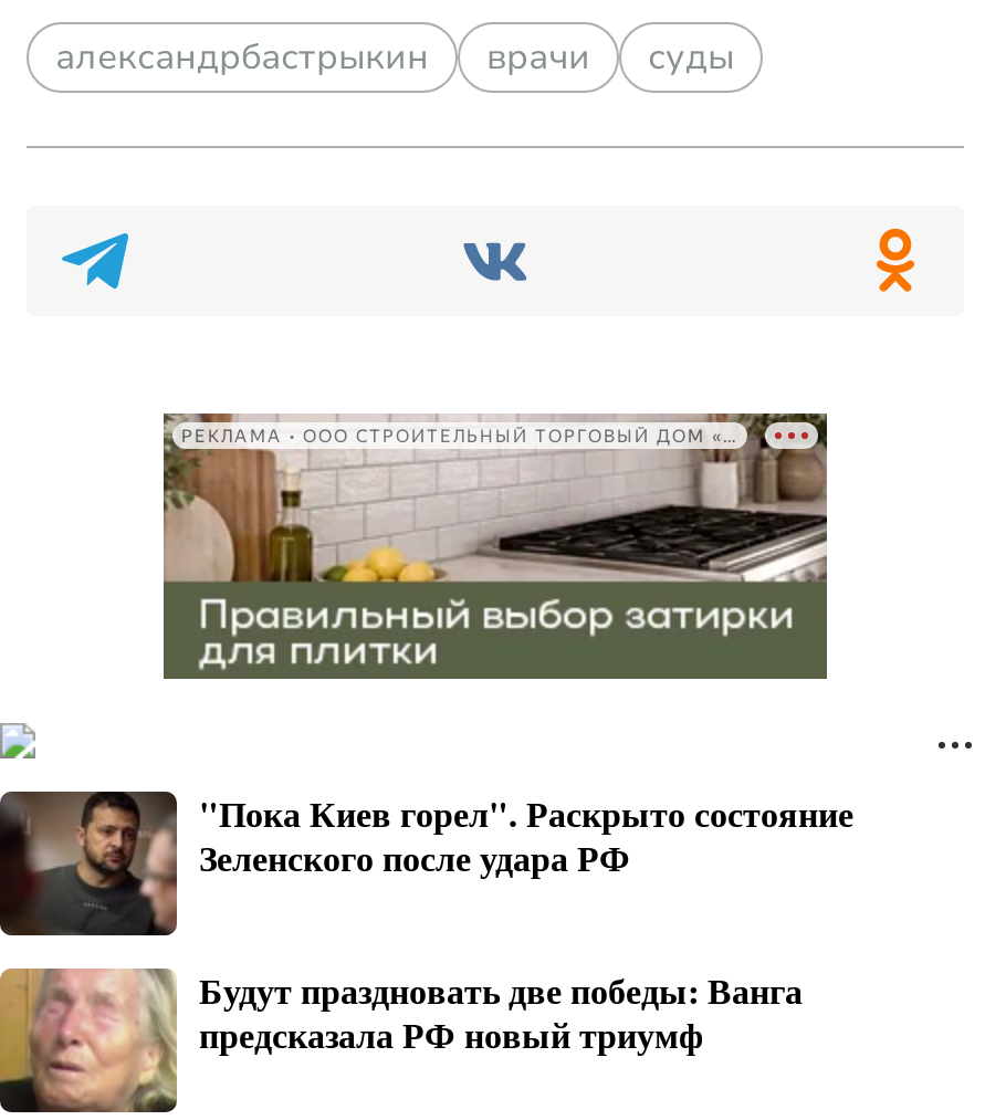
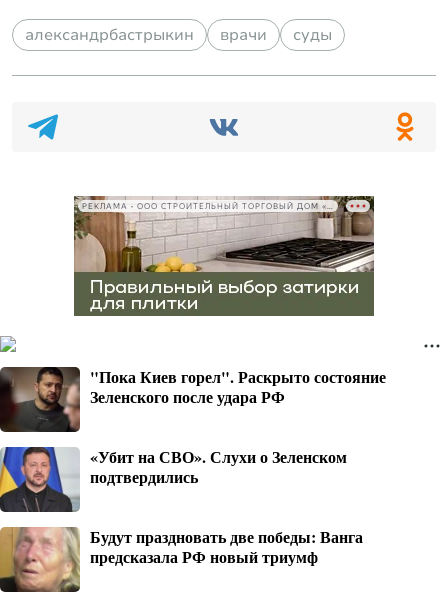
+ [image]
+ «Убит на СВО». Слухи о Зеленском
+ подтвердились
